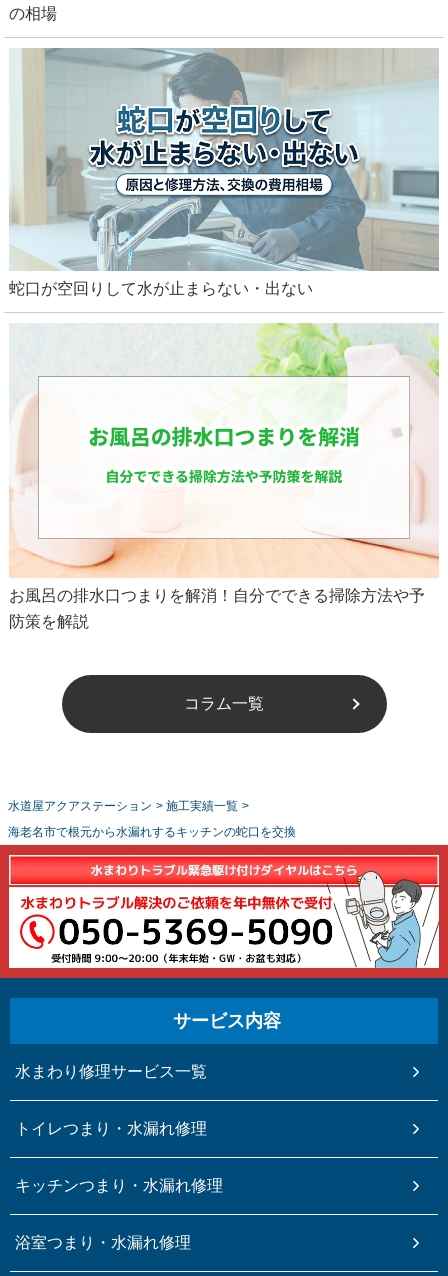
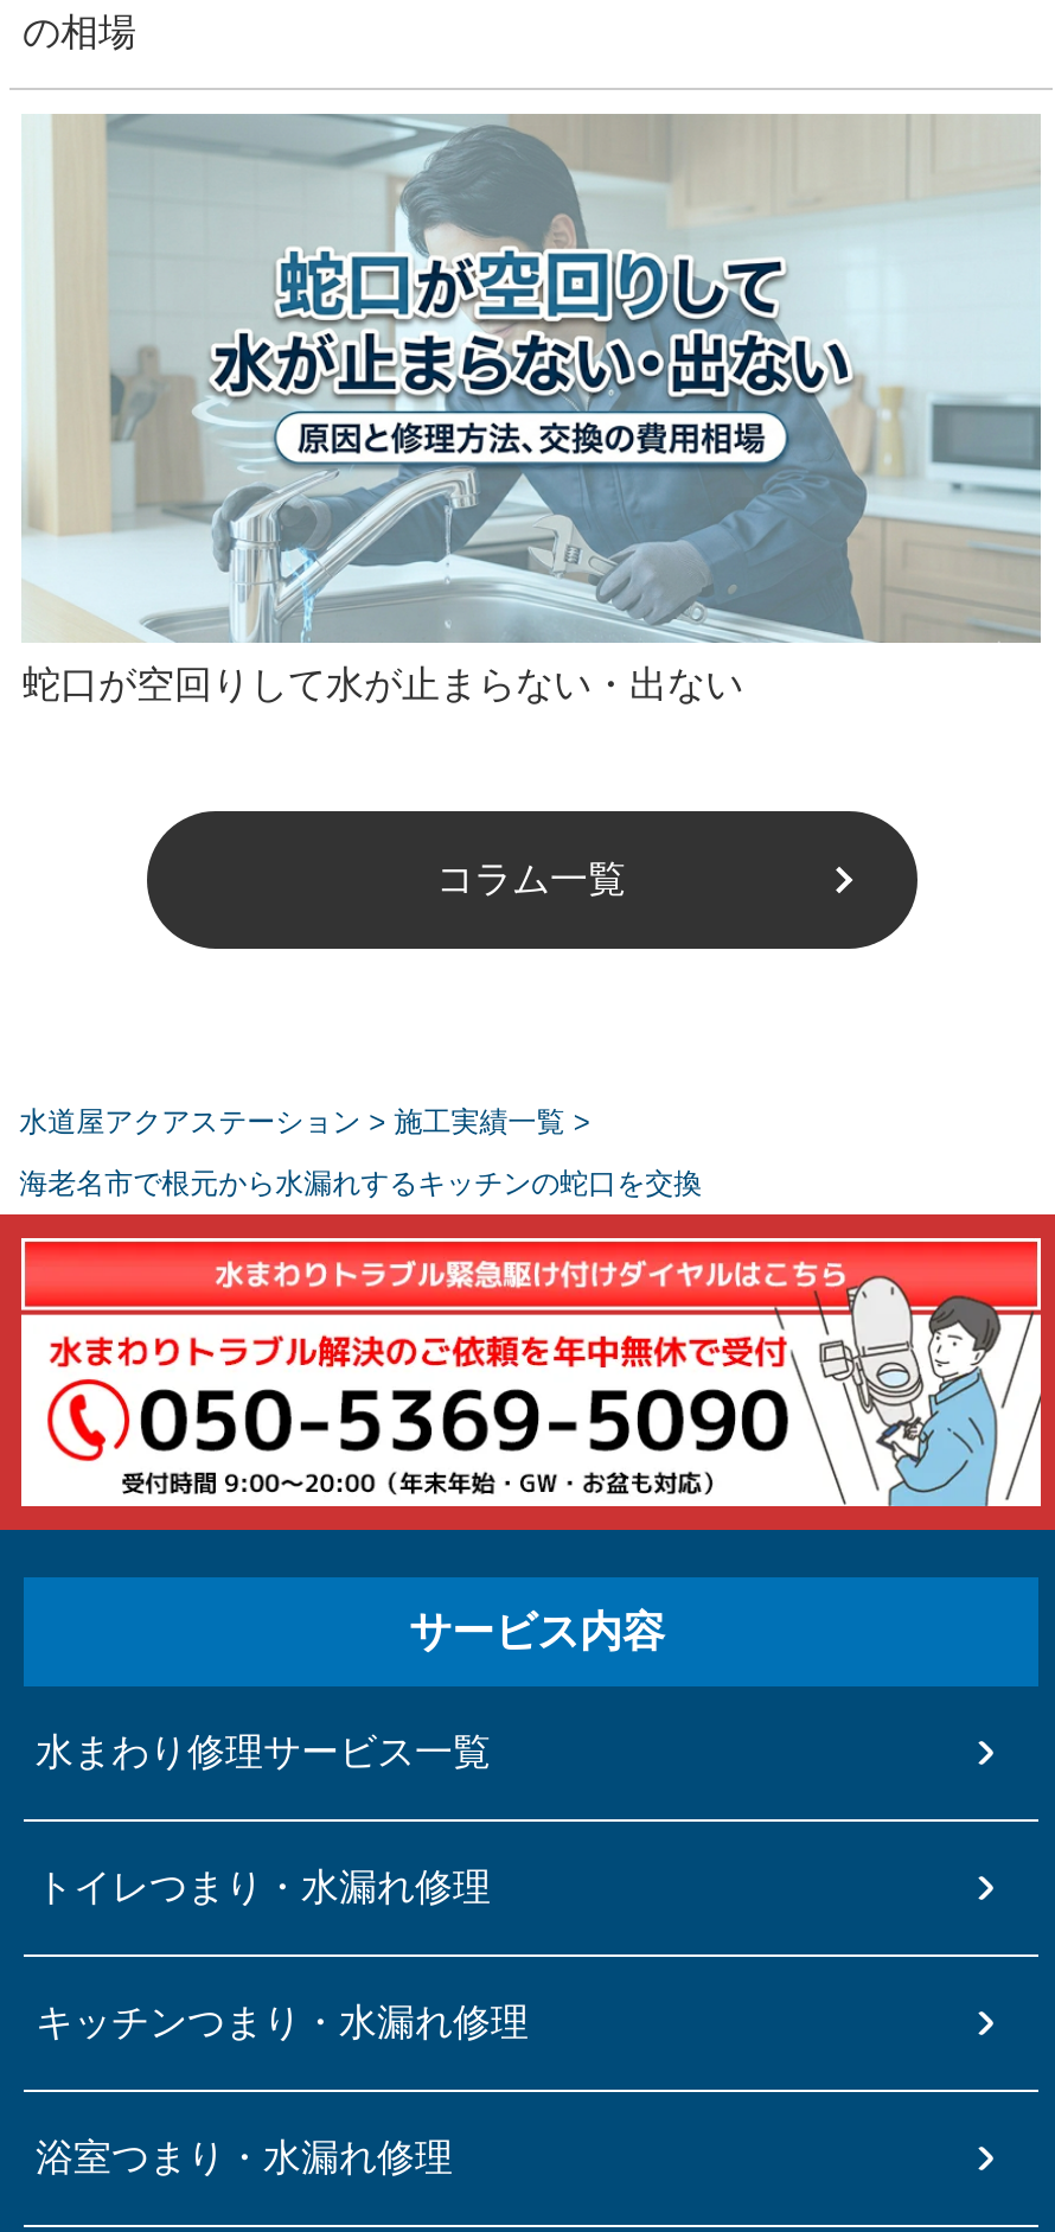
- [image]
- お風呂の排水口つまりを解消！自分でできる掃除方法や予
- 防策を解説
